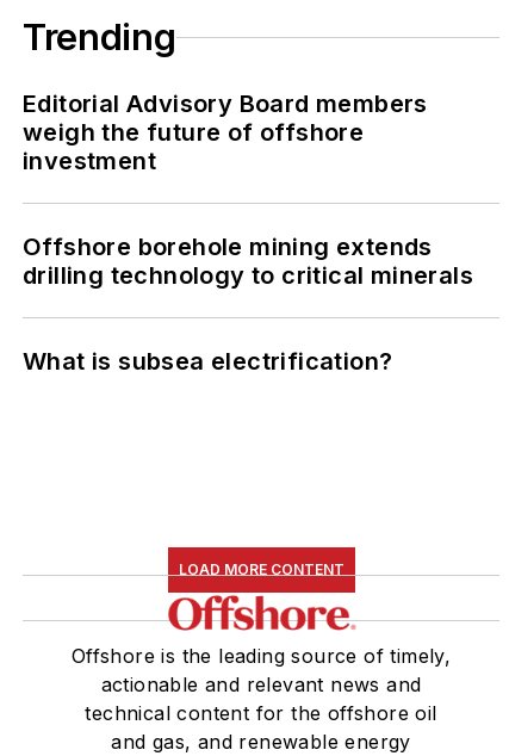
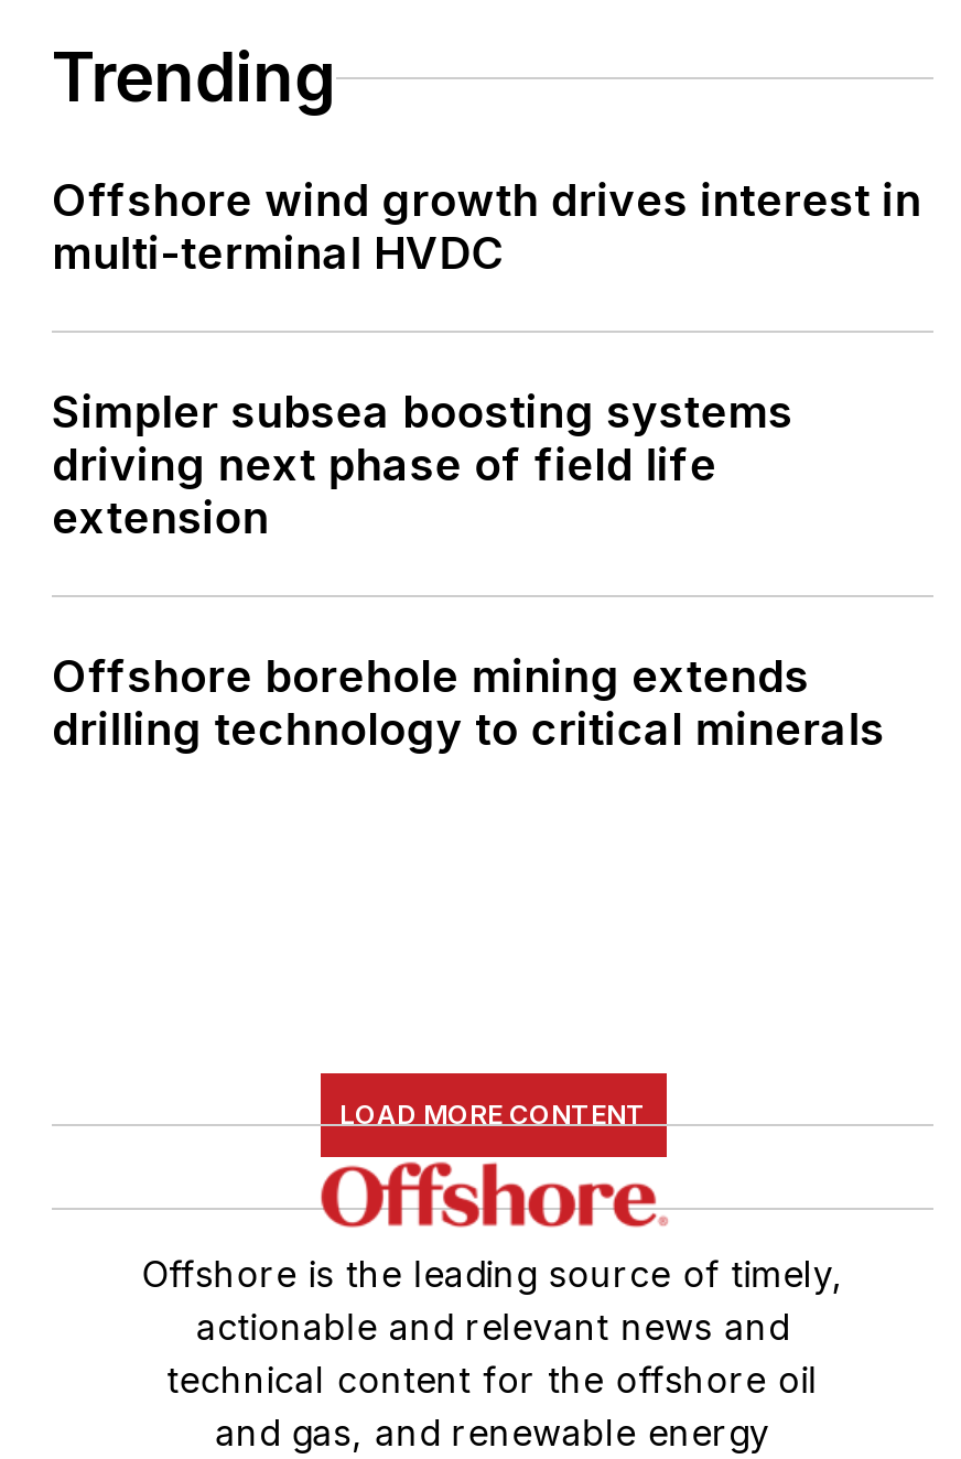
- Editorial Advisory Board members
- weigh the future of offshore
- investment
+ Offshore wind growth drives interest in
+ multi-terminal HVDC
+ Simpler subsea boosting systems
+ driving next phase of field life
+ extension

moved down: Offshore borehole mining extends | drilling technology to critical minerals

- What is subsea electrification?
